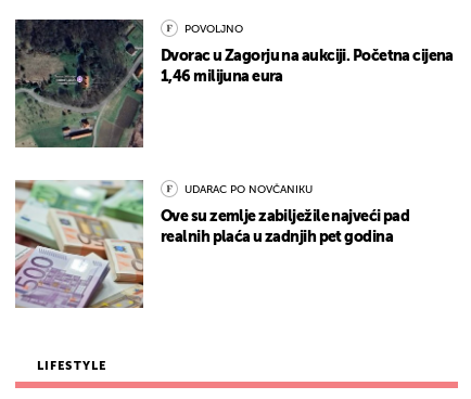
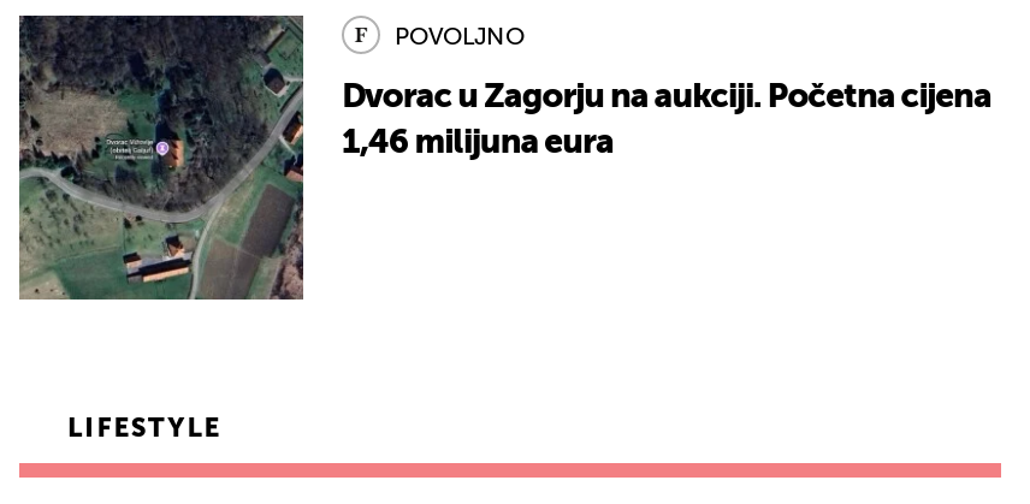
- [image]
- UDARAC PO NOVČANIKU
- Ove su zemlje zabilježile najveći pad
- realnih plaća u zadnjih pet godina
